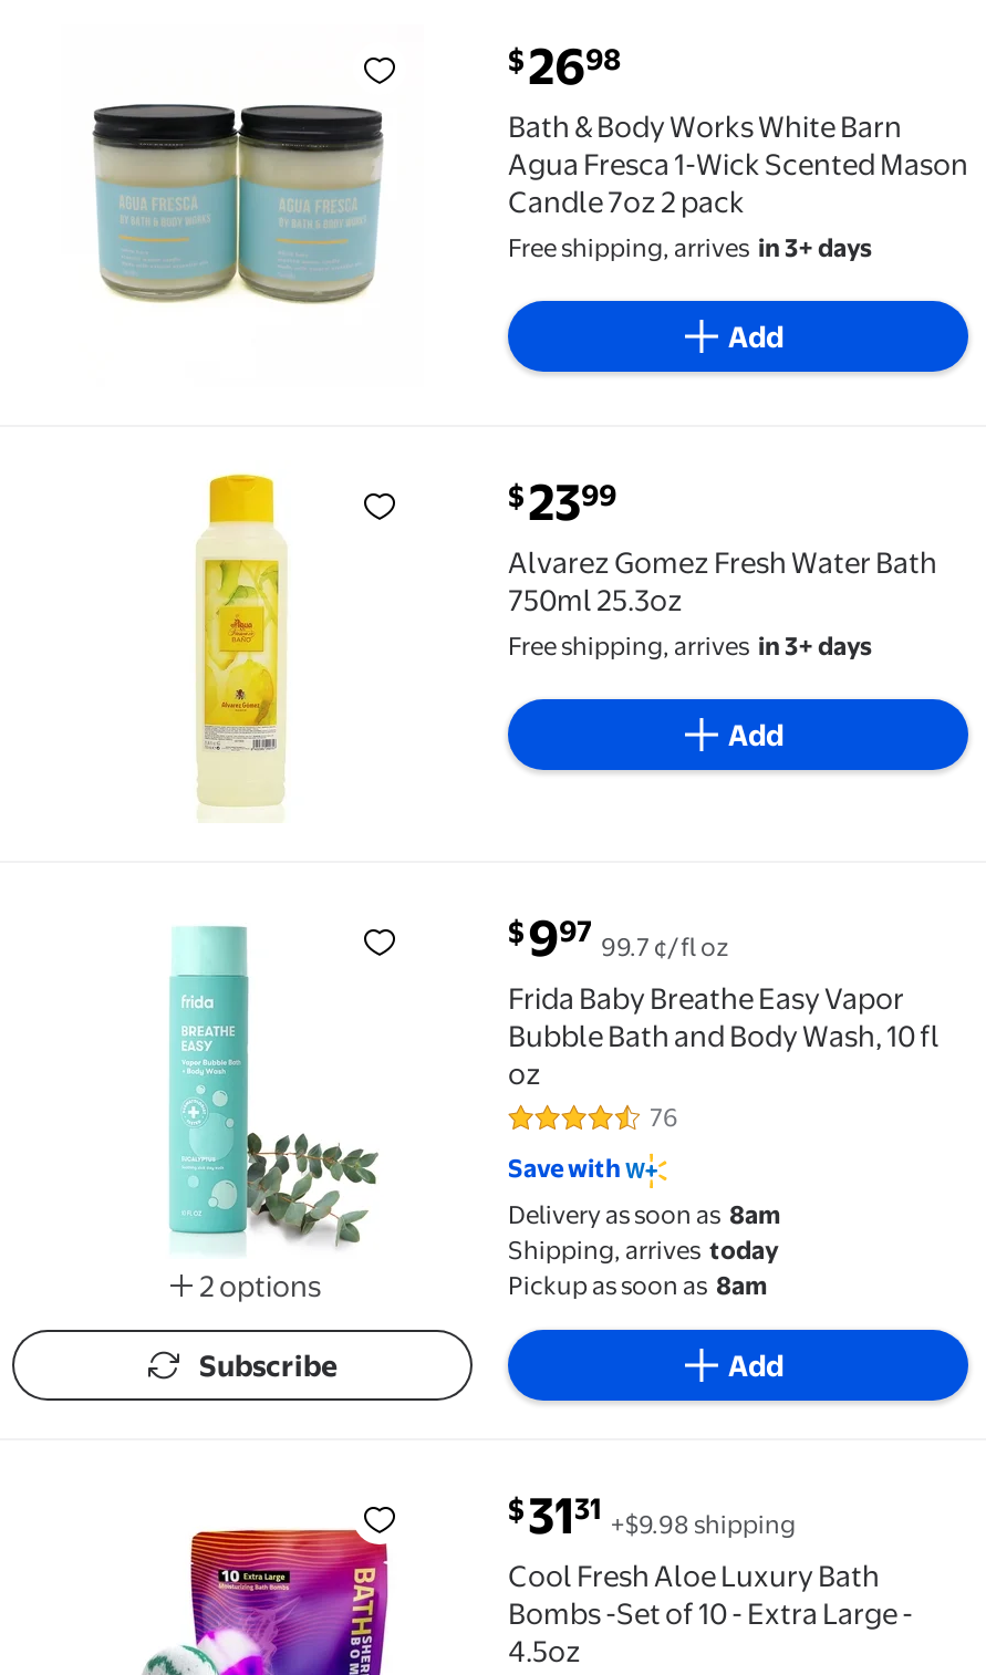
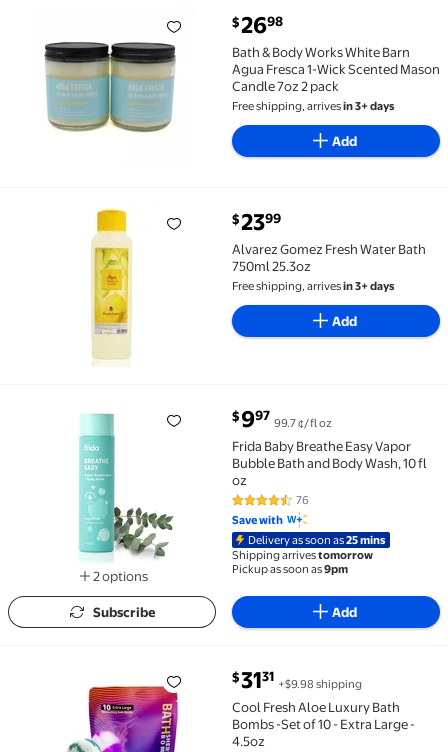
- Delivery as soon as 8am
- Shipping, arrives today
- Pickup as soon as 8am
+ Delivery as soon as25 mins
+ Shipping arrivestomorrow
+ Pickup as soon as9pm
